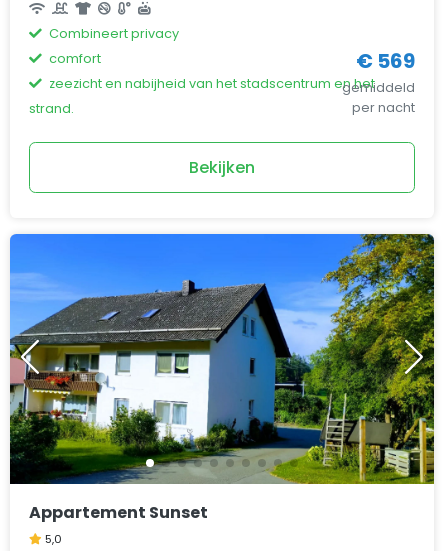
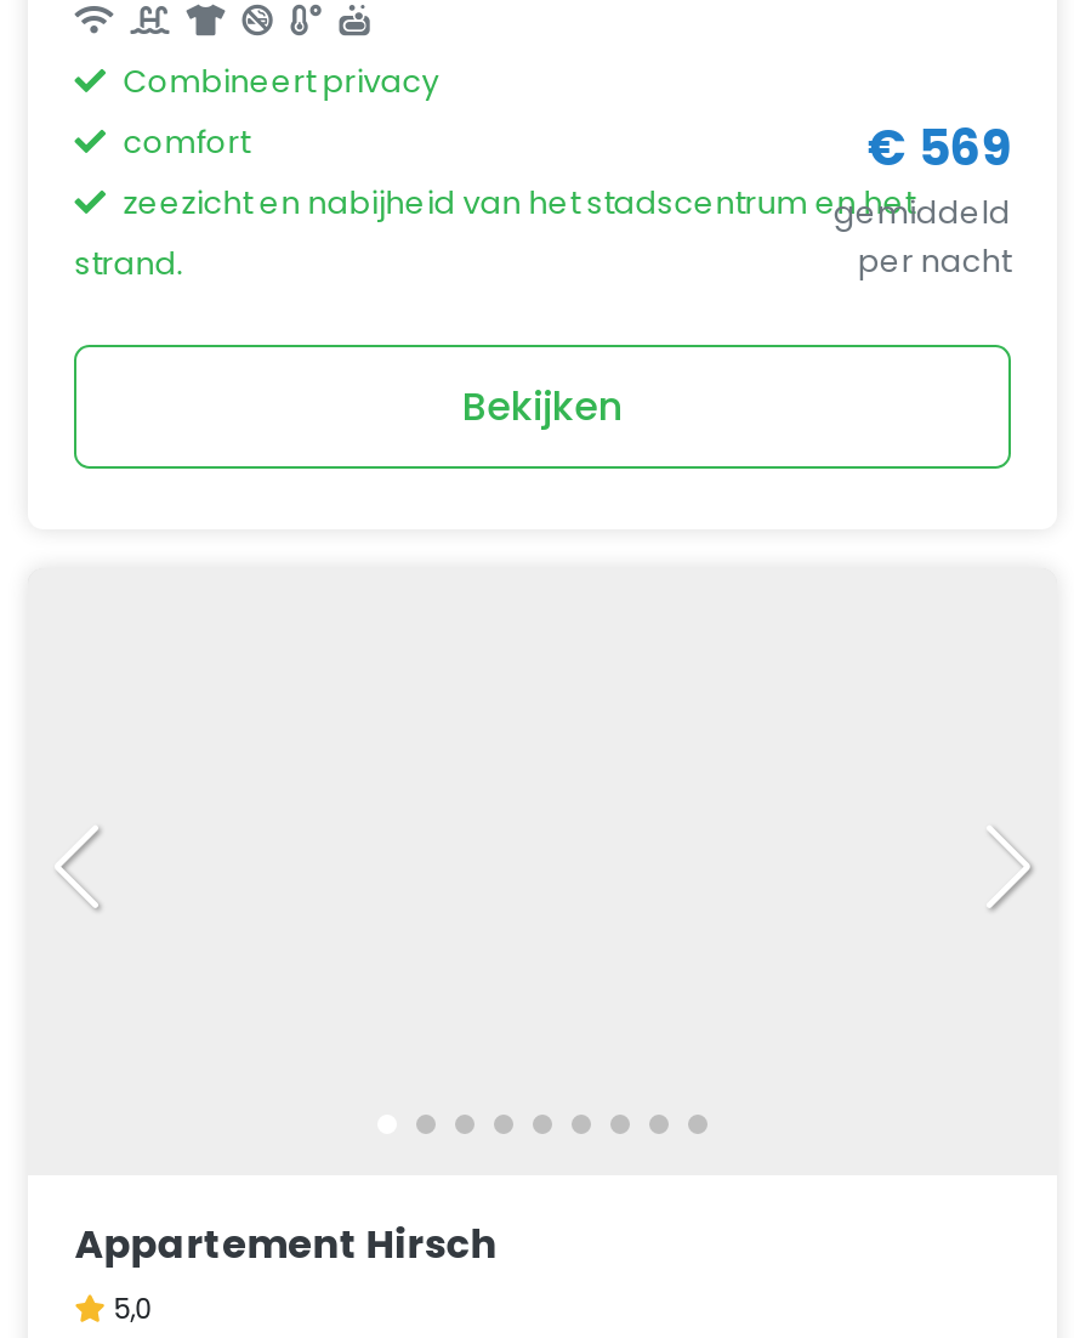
- [image]

- Appartement Sunset
+ Appartement Hirsch
